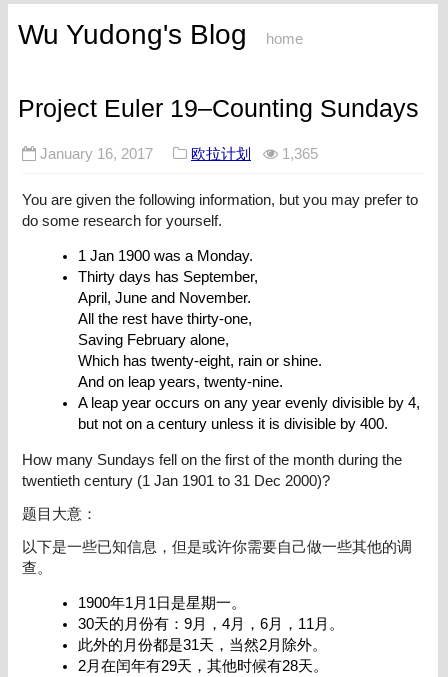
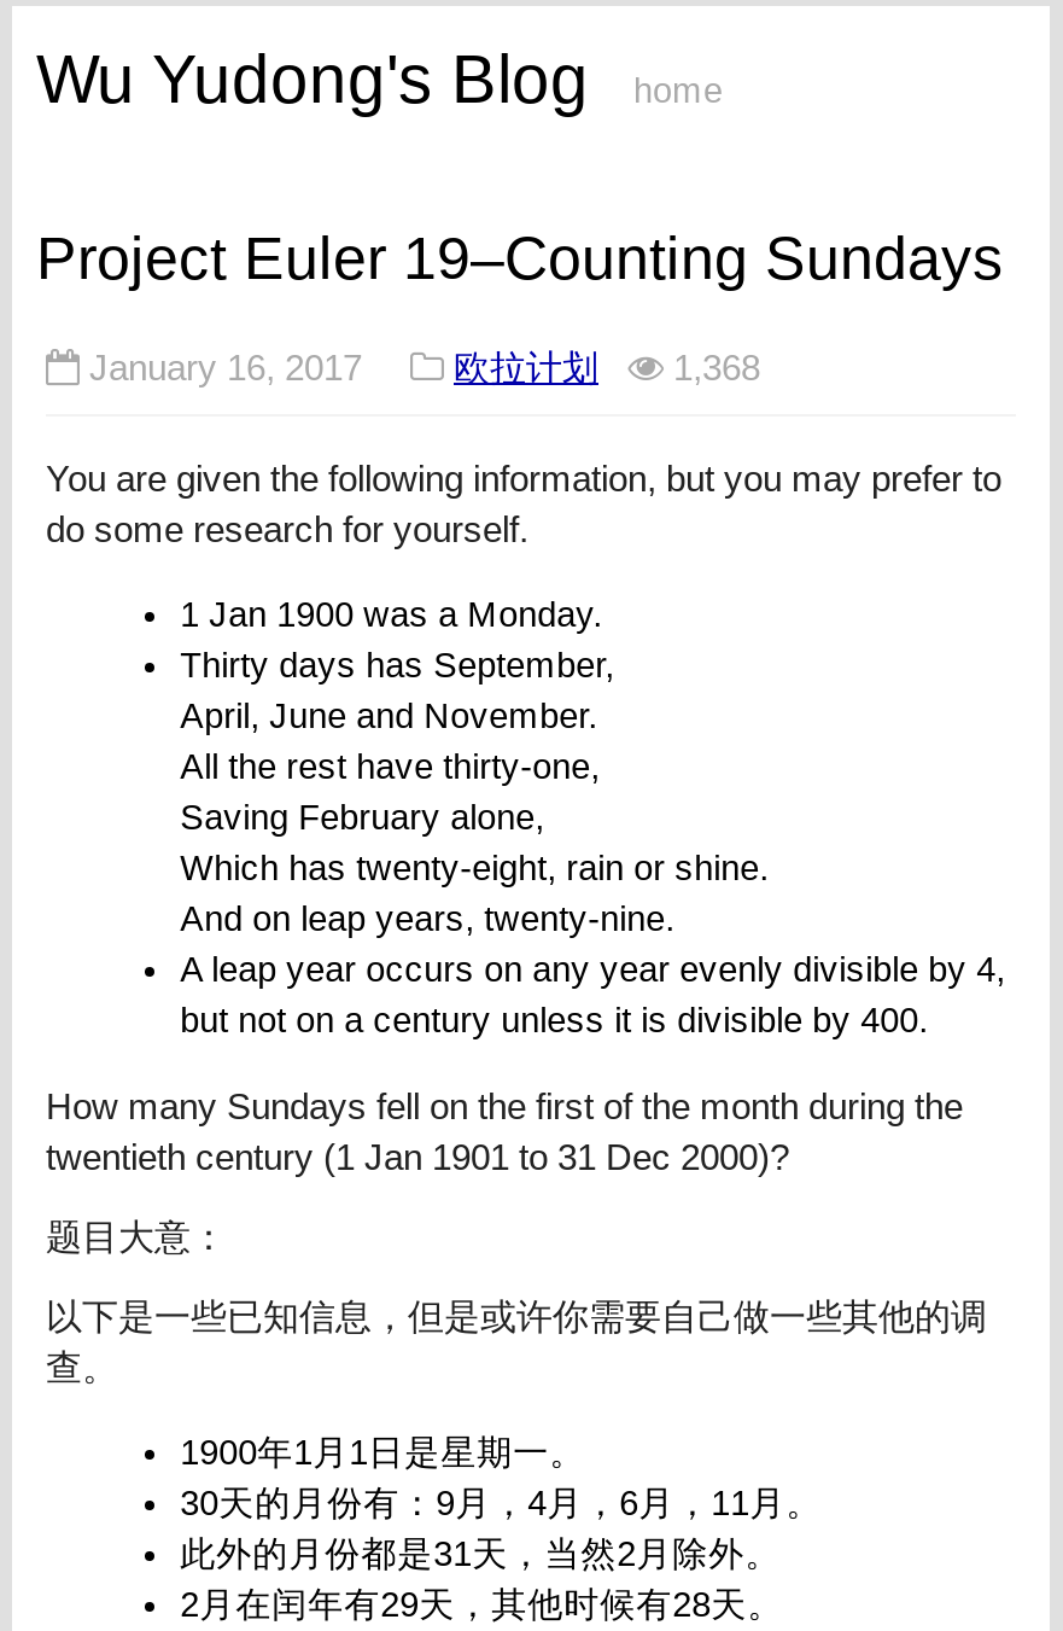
- 1,365
+ 1,368
